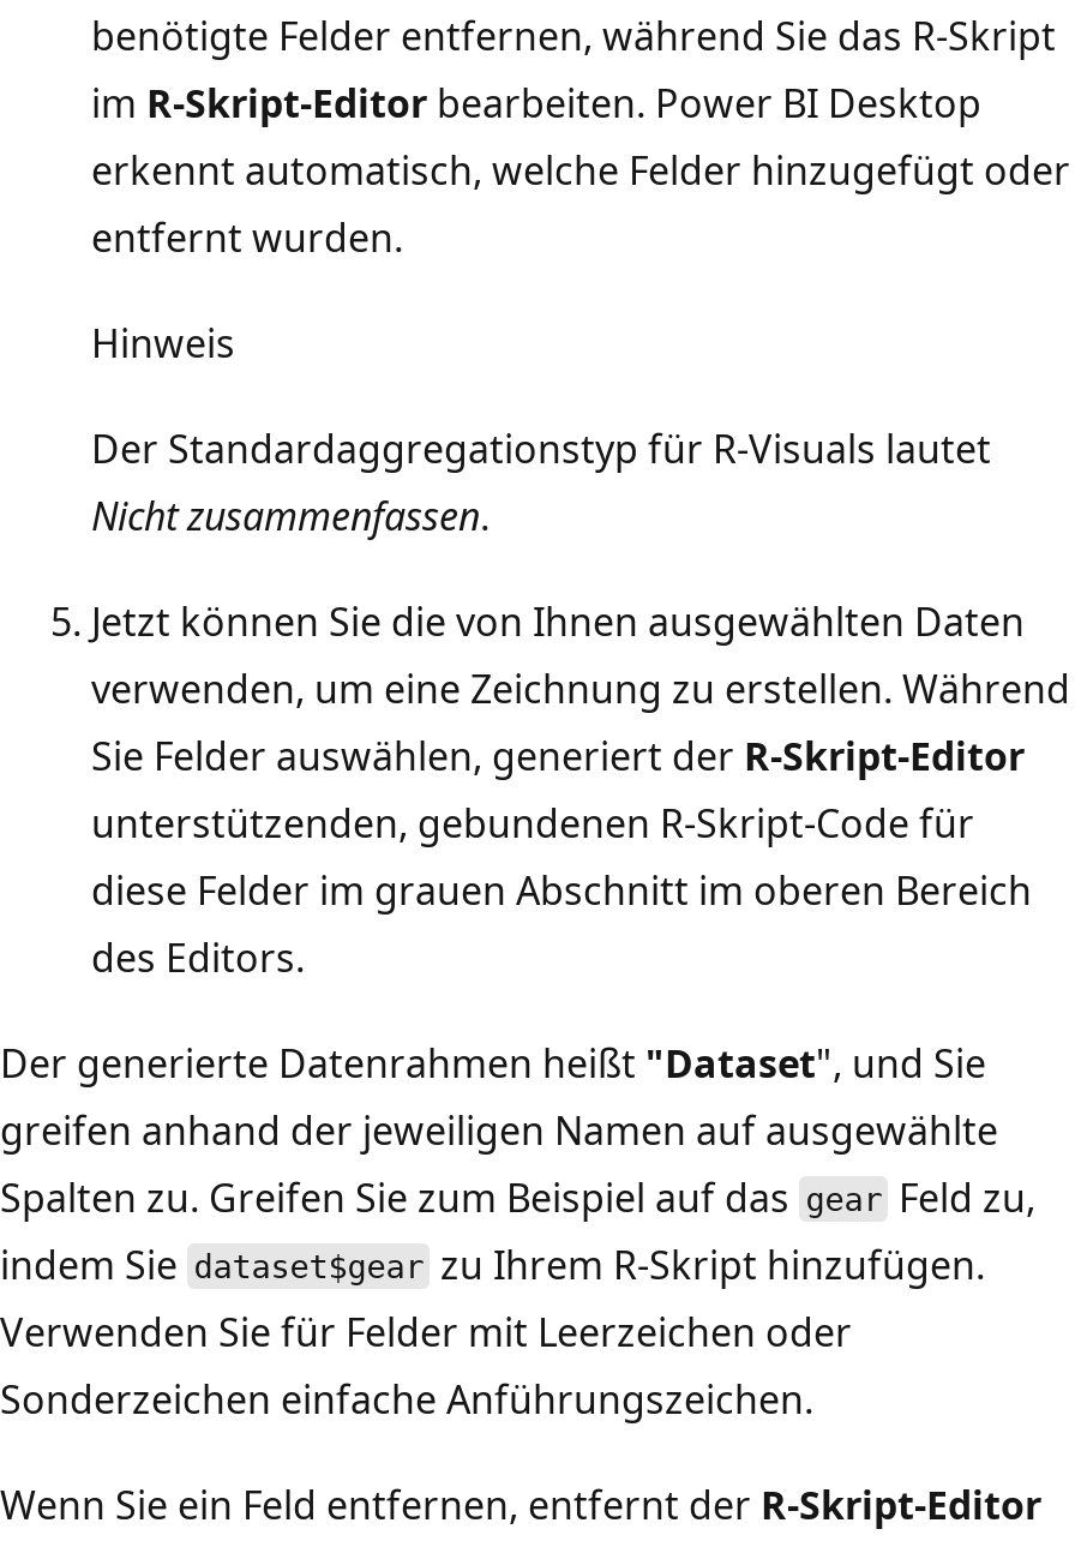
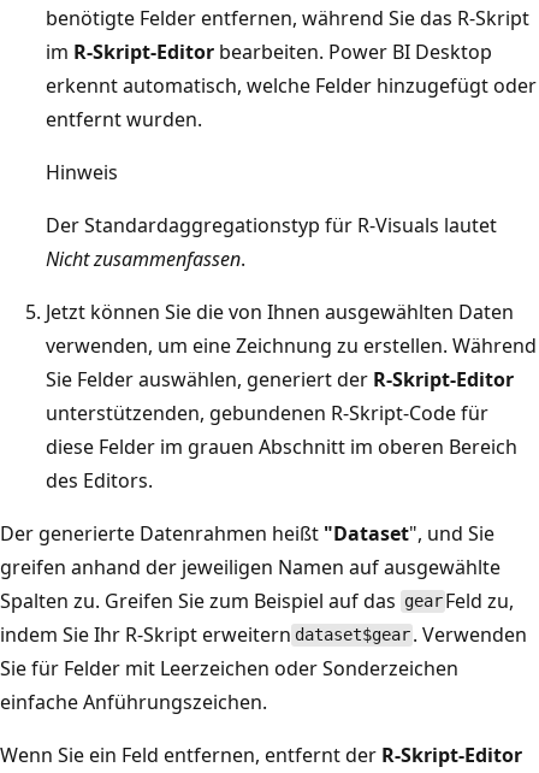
- indem Sie dataset$gear zu Ihrem R-Skript hinzufügen.
- Verwenden Sie für Felder mit Leerzeichen oder
- Sonderzeichen einfache Anführungszeichen.
+ indem Sie Ihr R-Skript erweitern dataset$gear . Verwenden
+ Sie für Felder mit Leerzeichen oder Sonderzeichen
+ einfache Anführungszeichen.
